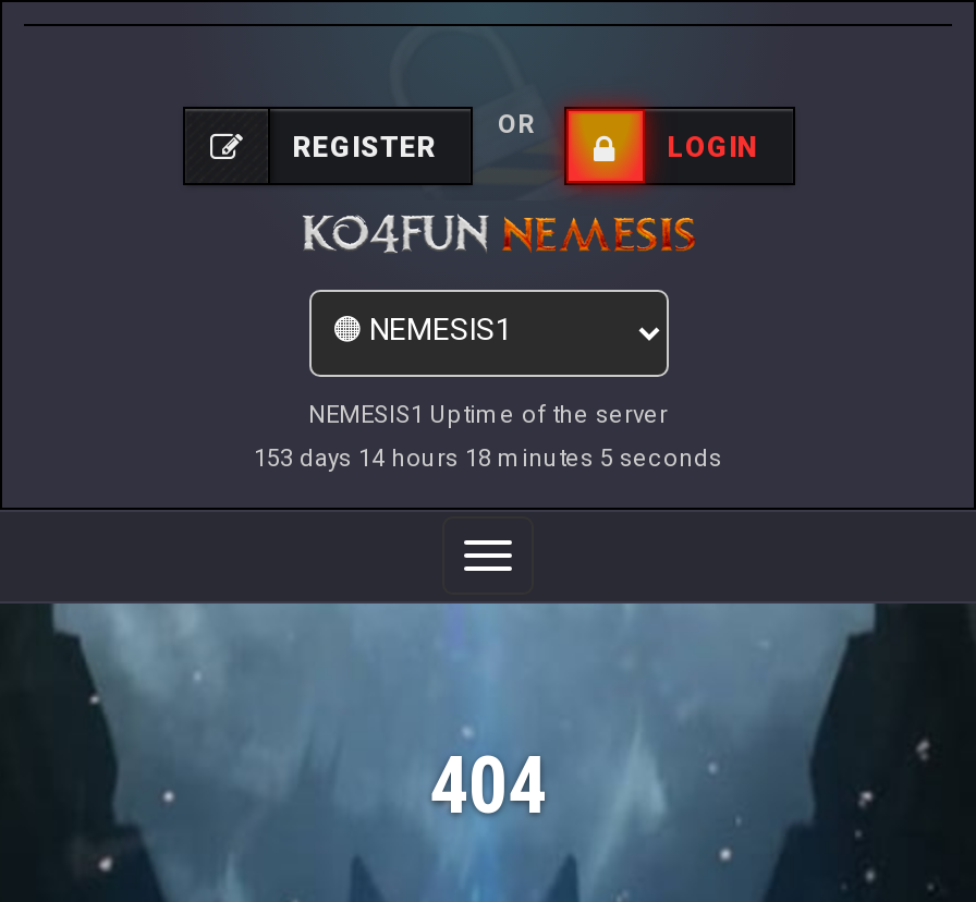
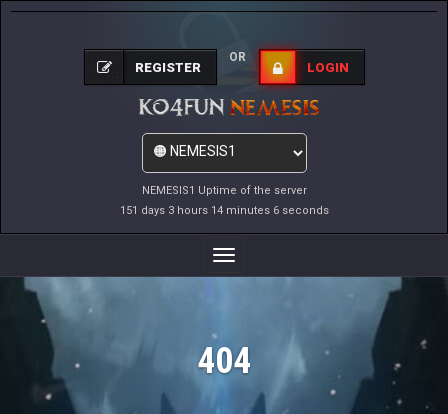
- 153 days 14 hours 18 minutes 5 seconds
+ 151 days 3 hours 14 minutes 6 seconds
